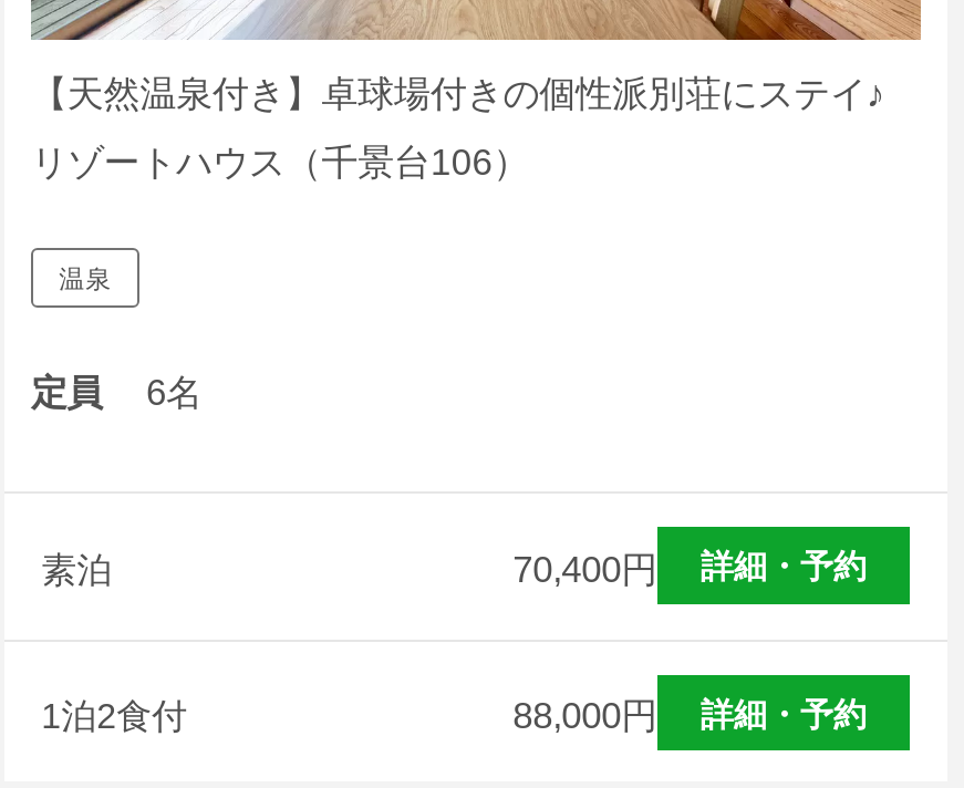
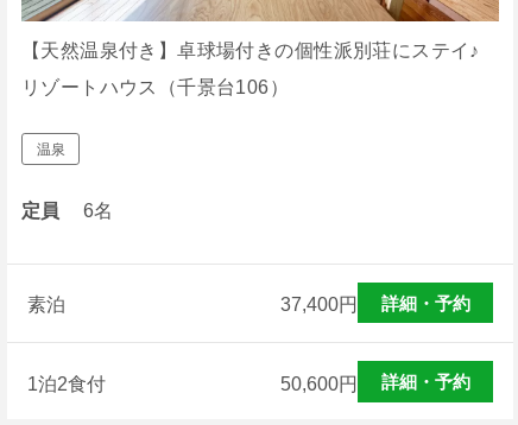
- 70,400円 詳細・予約
+ 37,400円 詳細・予約

- 88,000円 詳細・予約
+ 50,600円 詳細・予約
